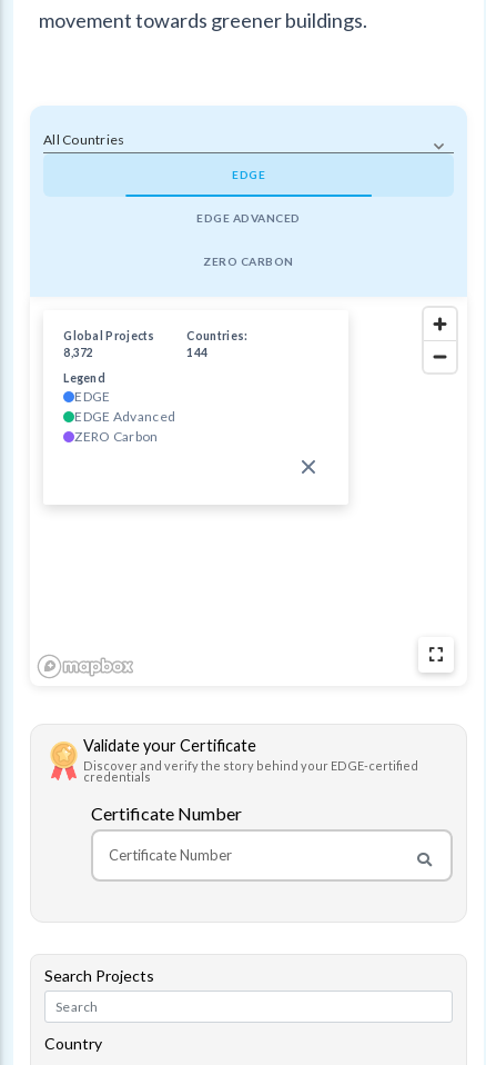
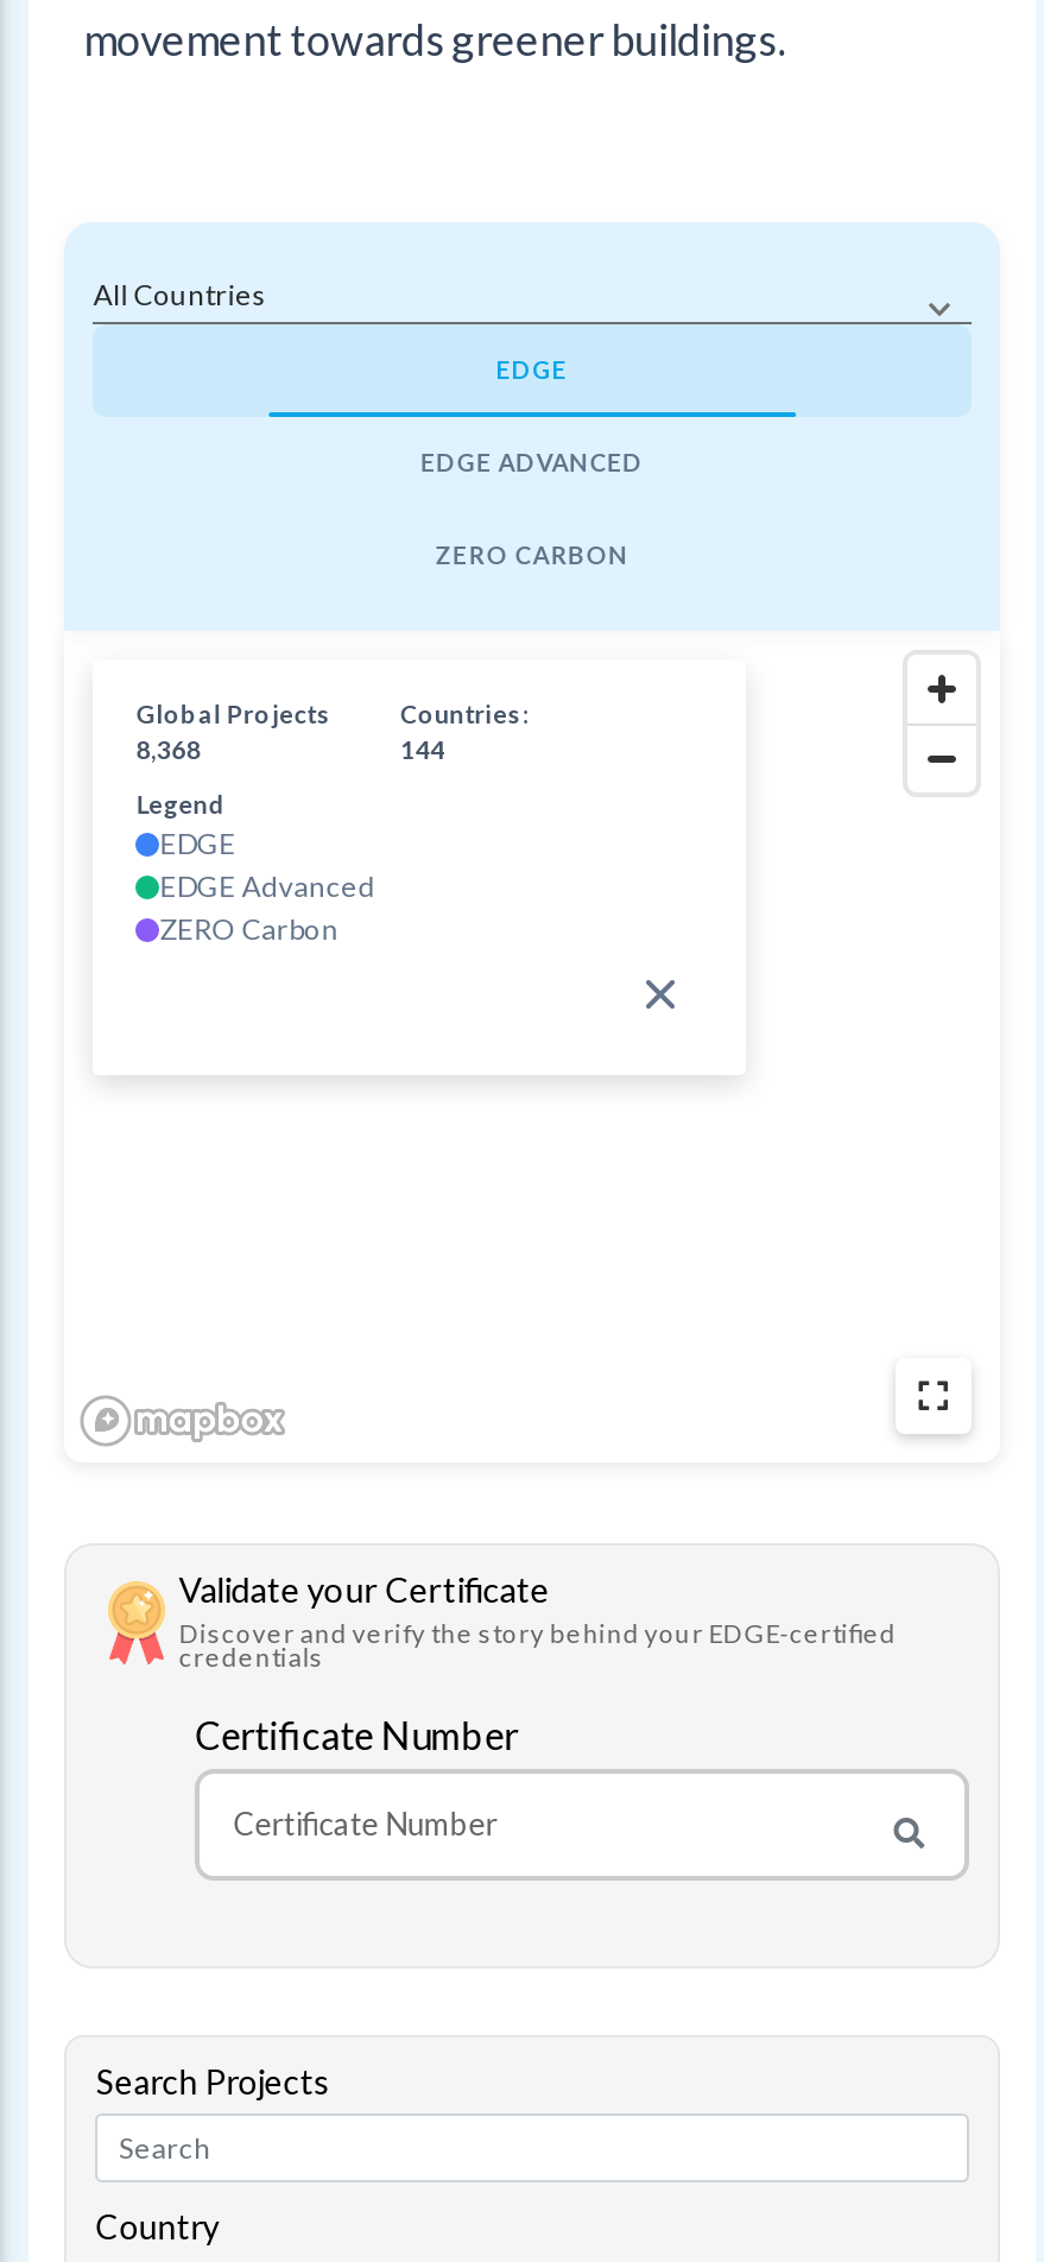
- 8,372
+ 8,368
